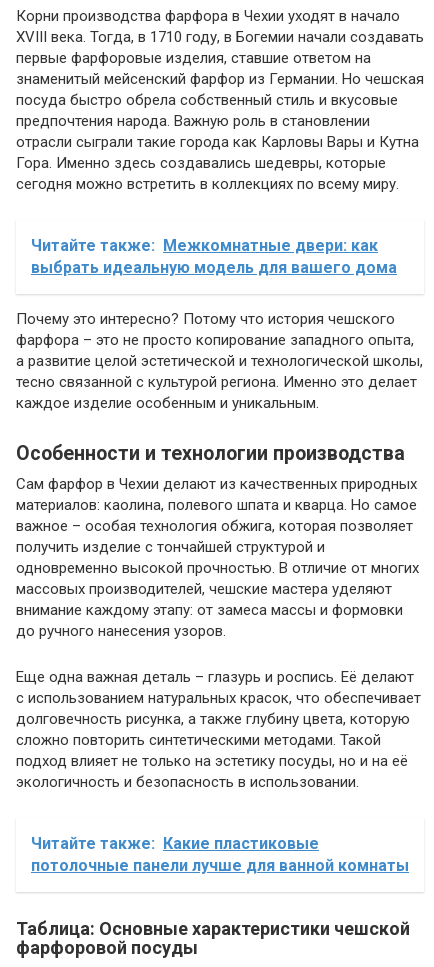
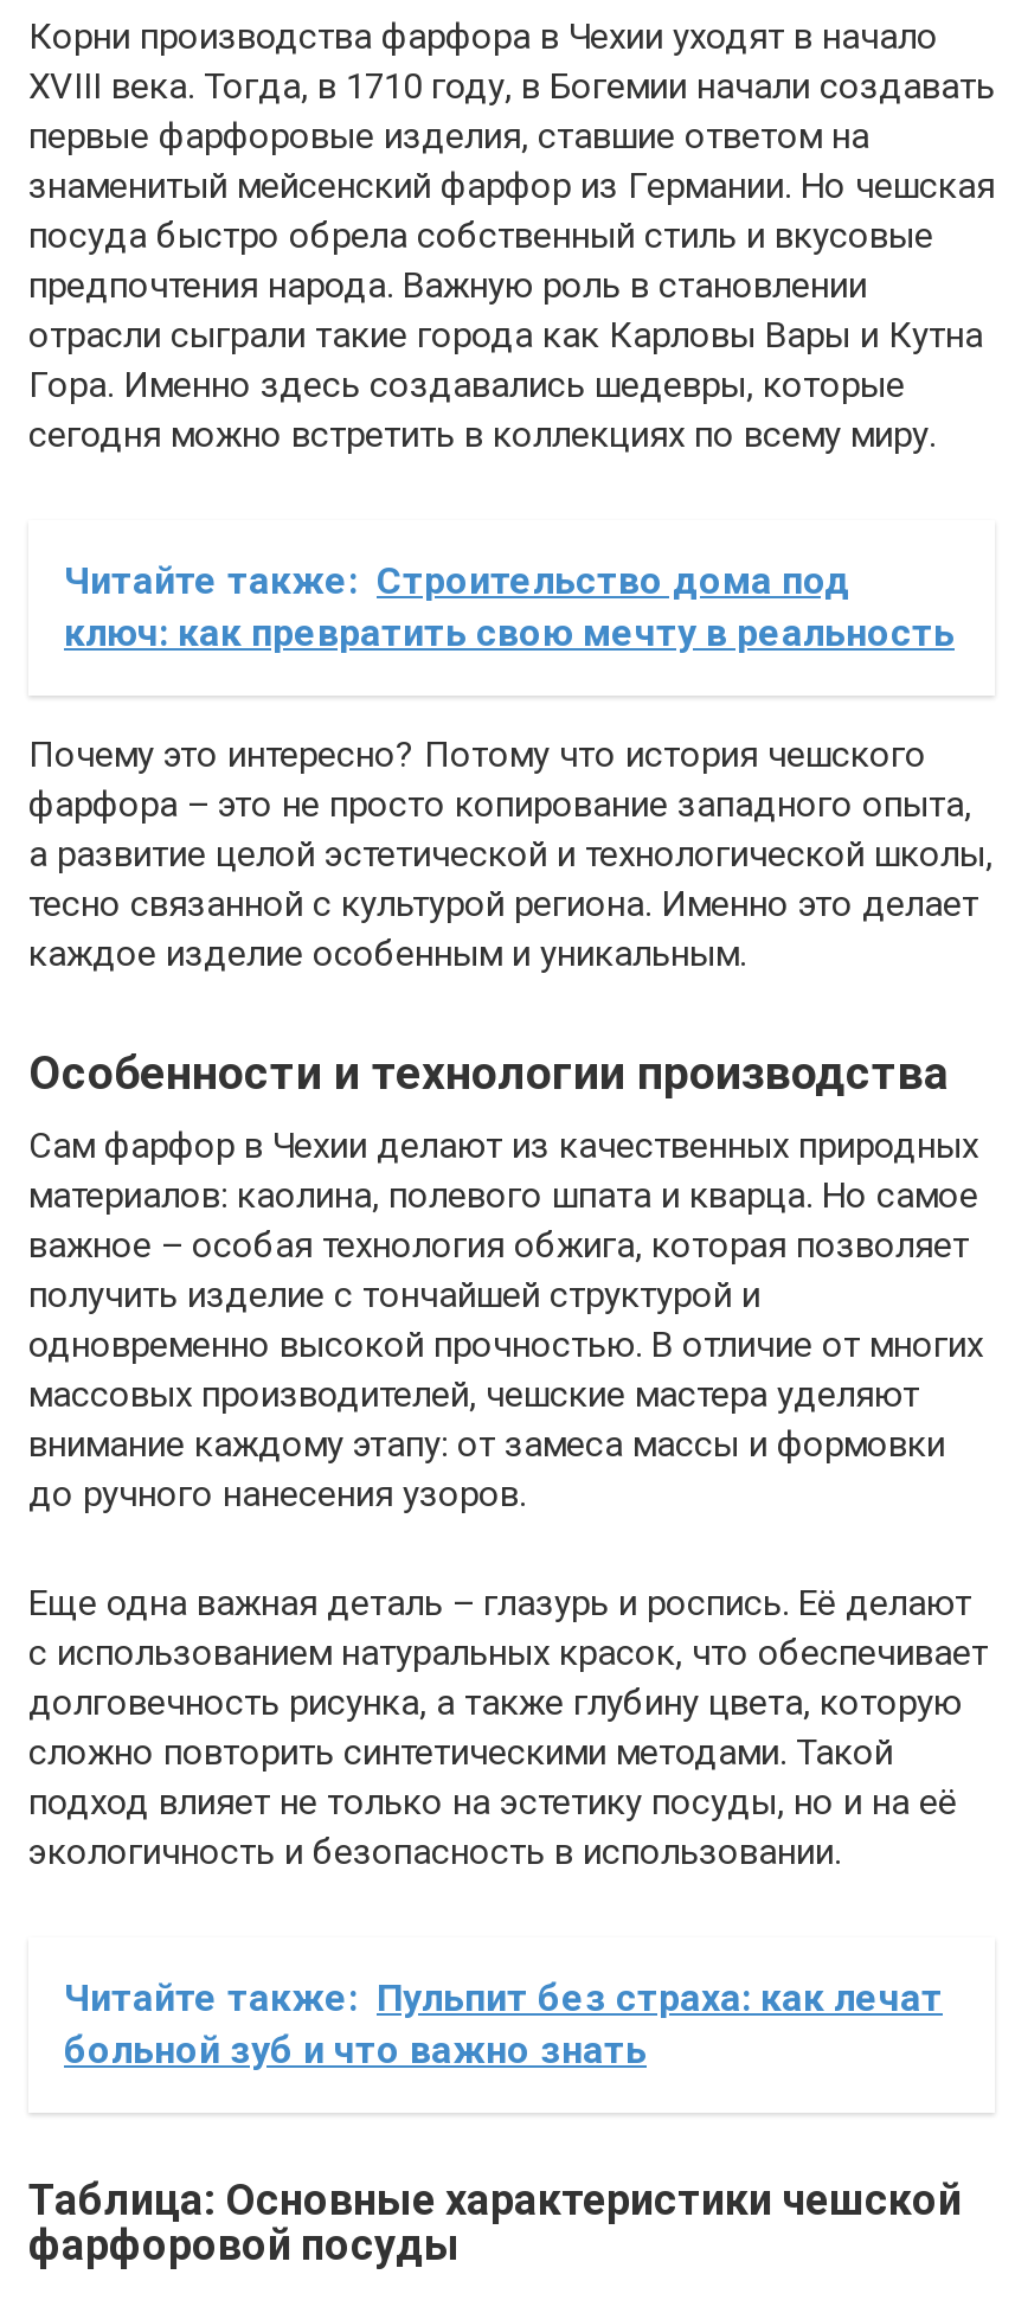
- Читайте также: Межкомнатные двери: как
- выбрать идеальную модель для вашего дома
+ Читайте также: Строительство дома под
+ ключ: как превратить свою мечту в реальность

- Читайте также: Какие пластиковые
- потолочные панели лучше для ванной комнаты
+ Читайте также: Пульпит без страха: как лечат
+ больной зуб и что важно знать
